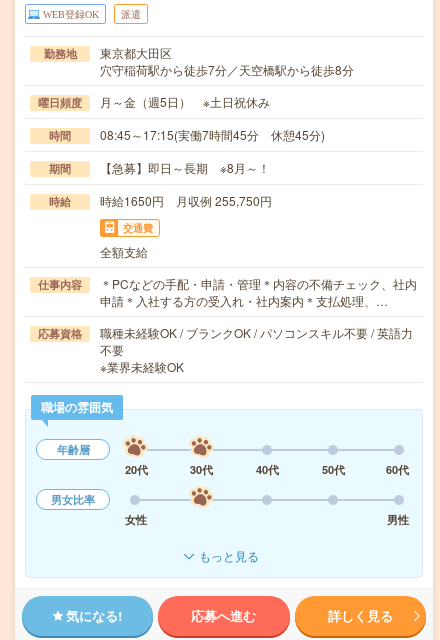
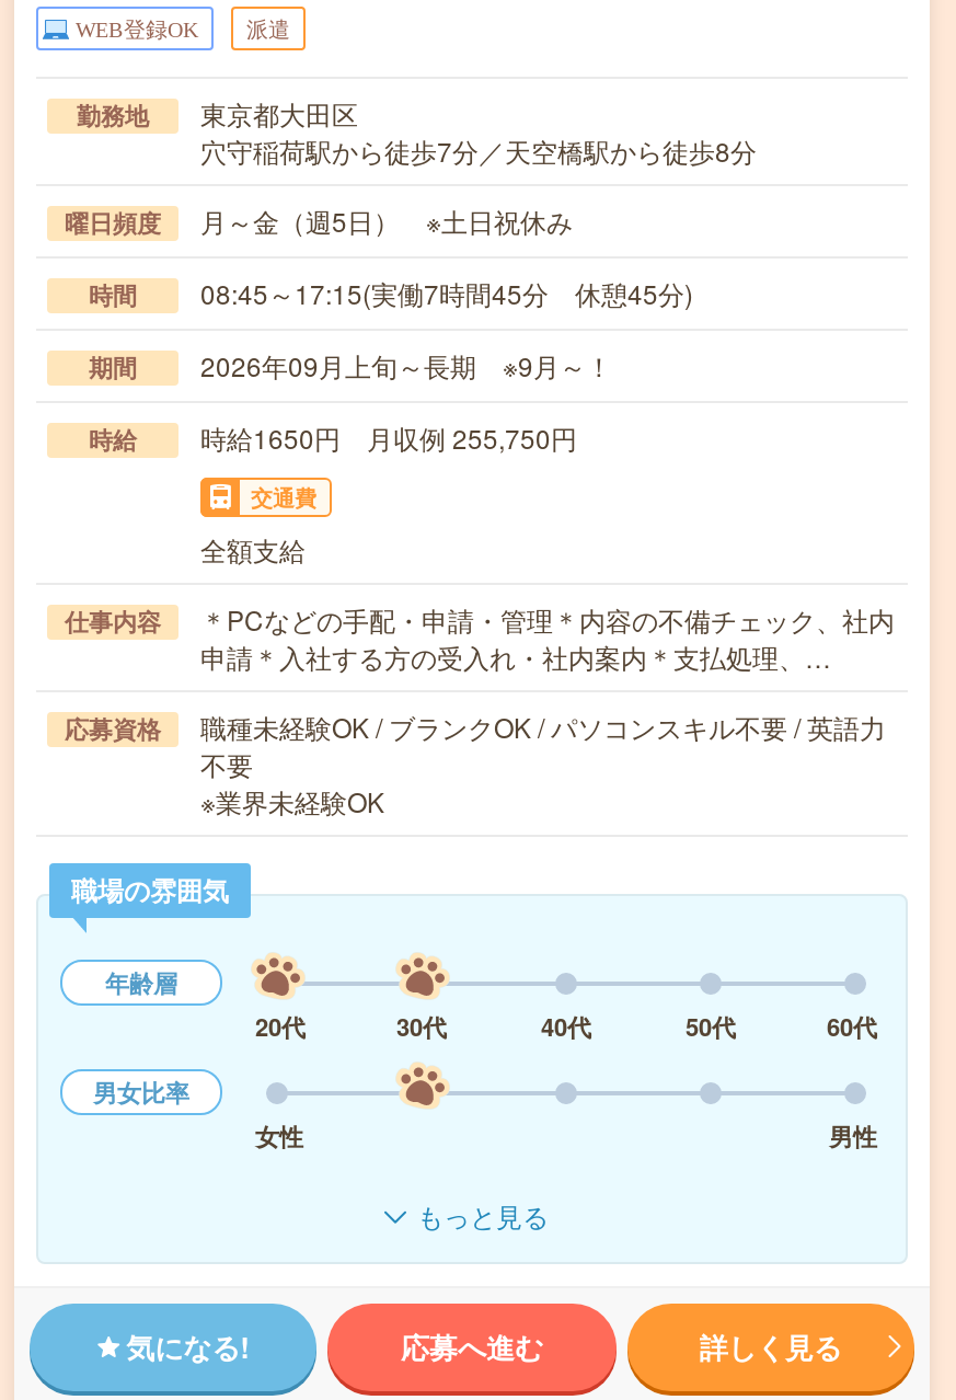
- 【急募】即日～長期 ※8月～！
+ 2026年09月上旬～長期 ※9月～！
